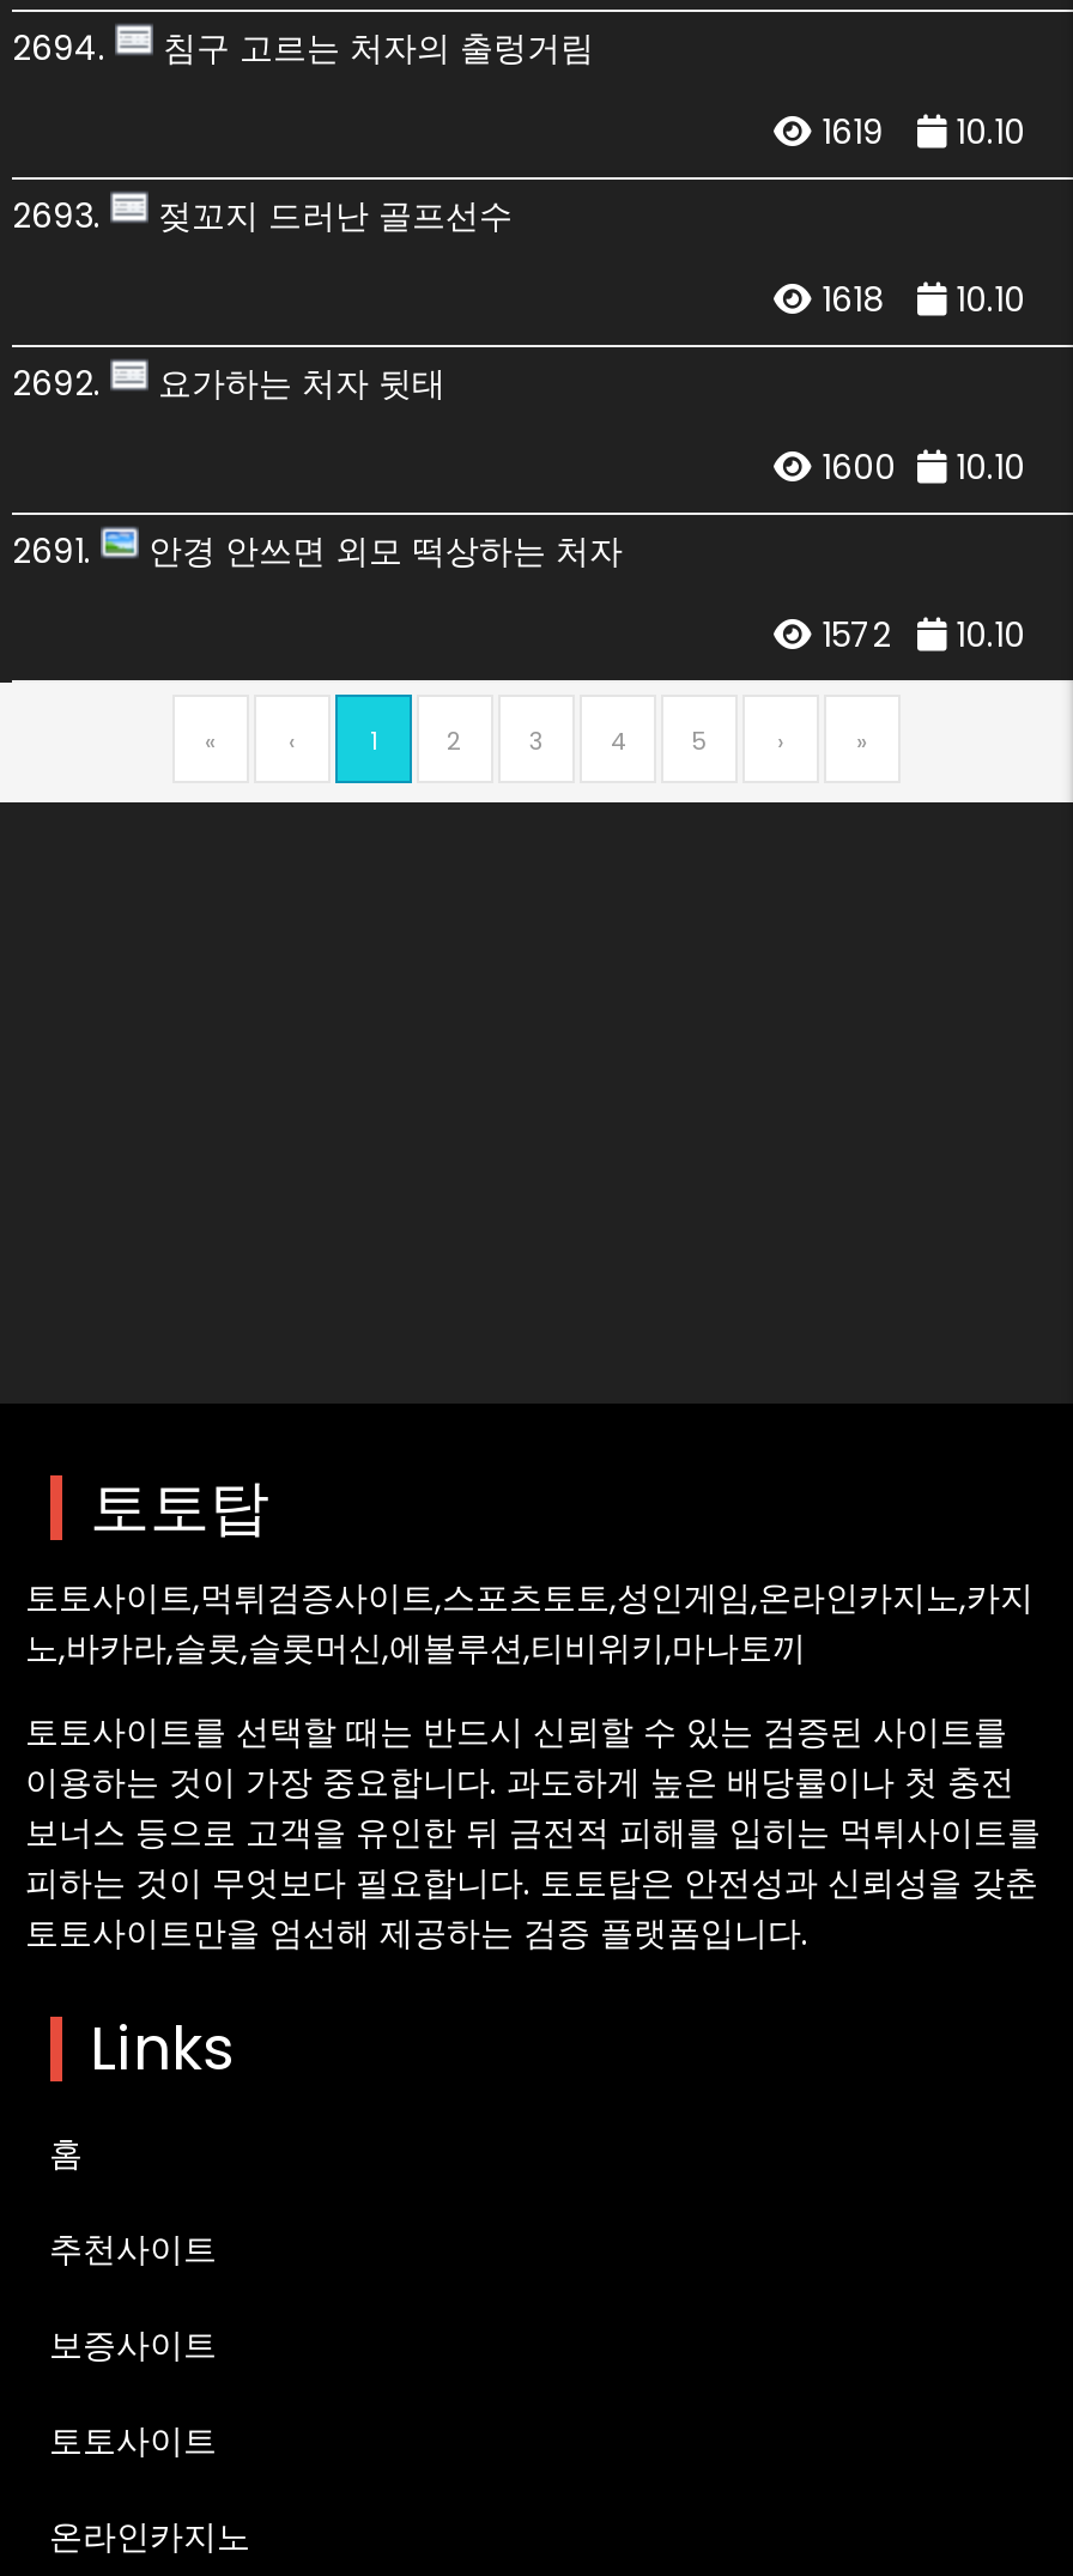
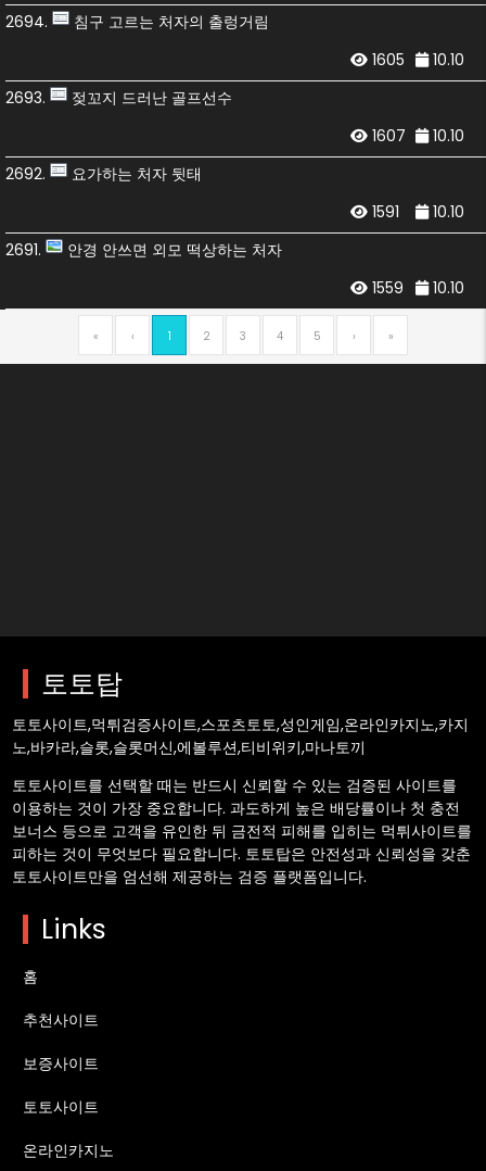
- 1619 10.10
+ 1605 10.10

- 1618 10.10
+ 1607 10.10

- 1600 10.10
+ 1591 10.10

- 1572 10.10
+ 1559 10.10
